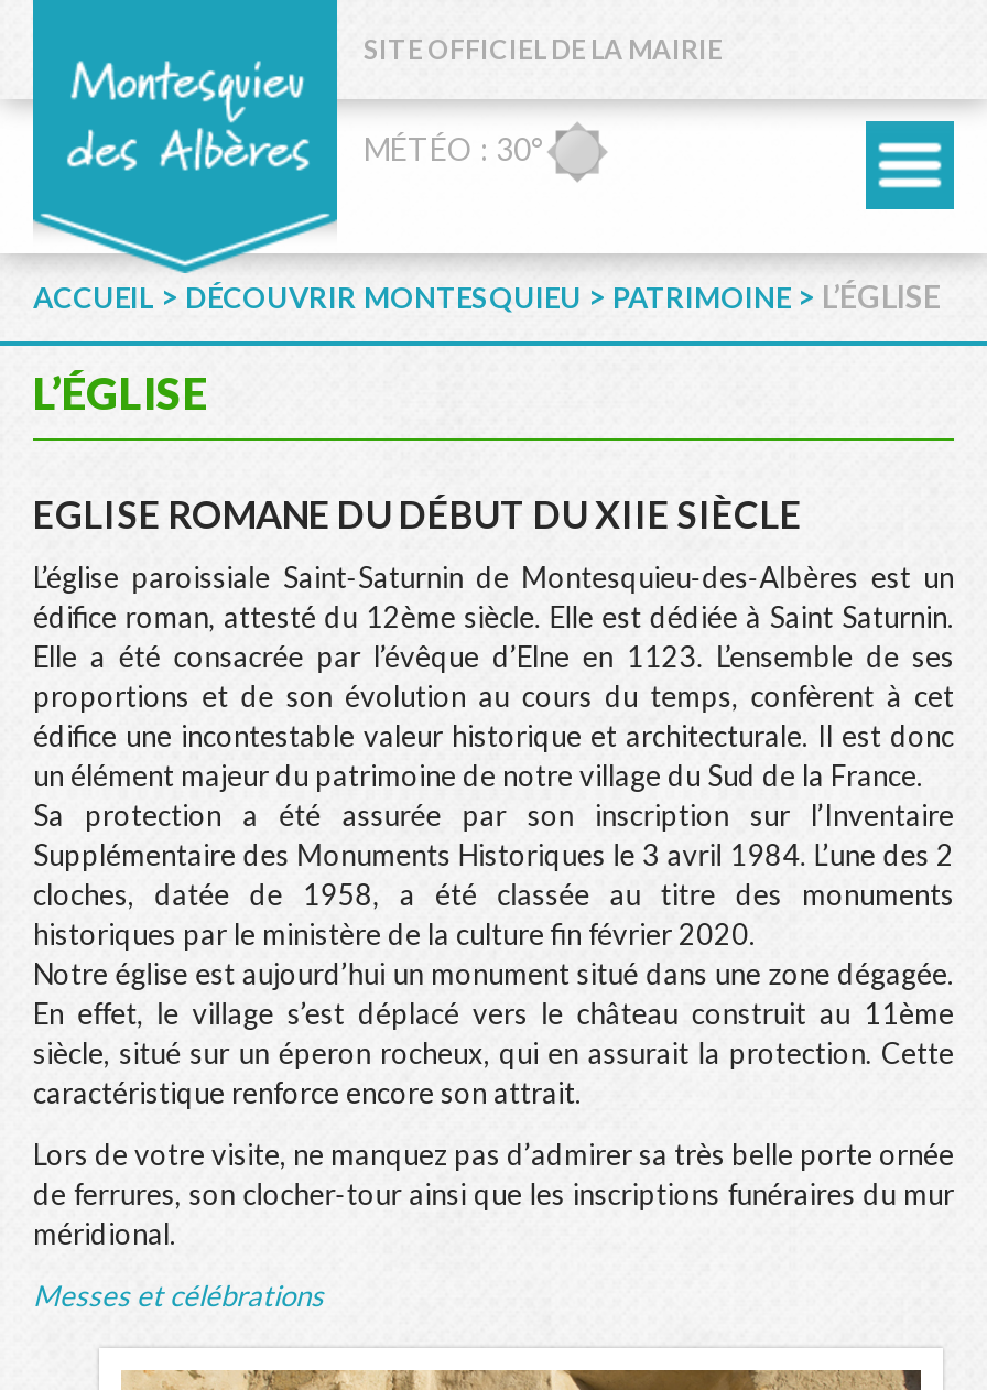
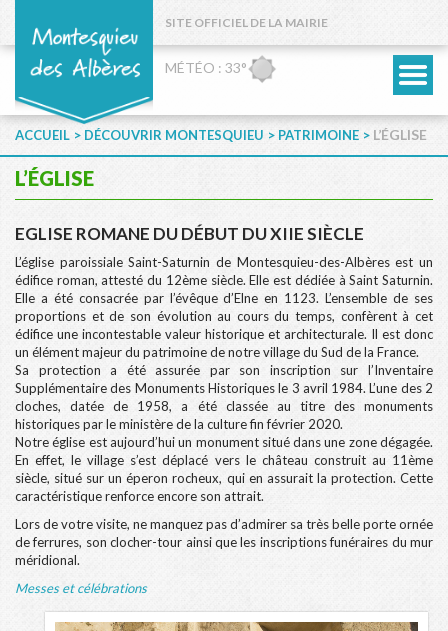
- MÉTÉO : 30°
+ MÉTÉO : 33°
